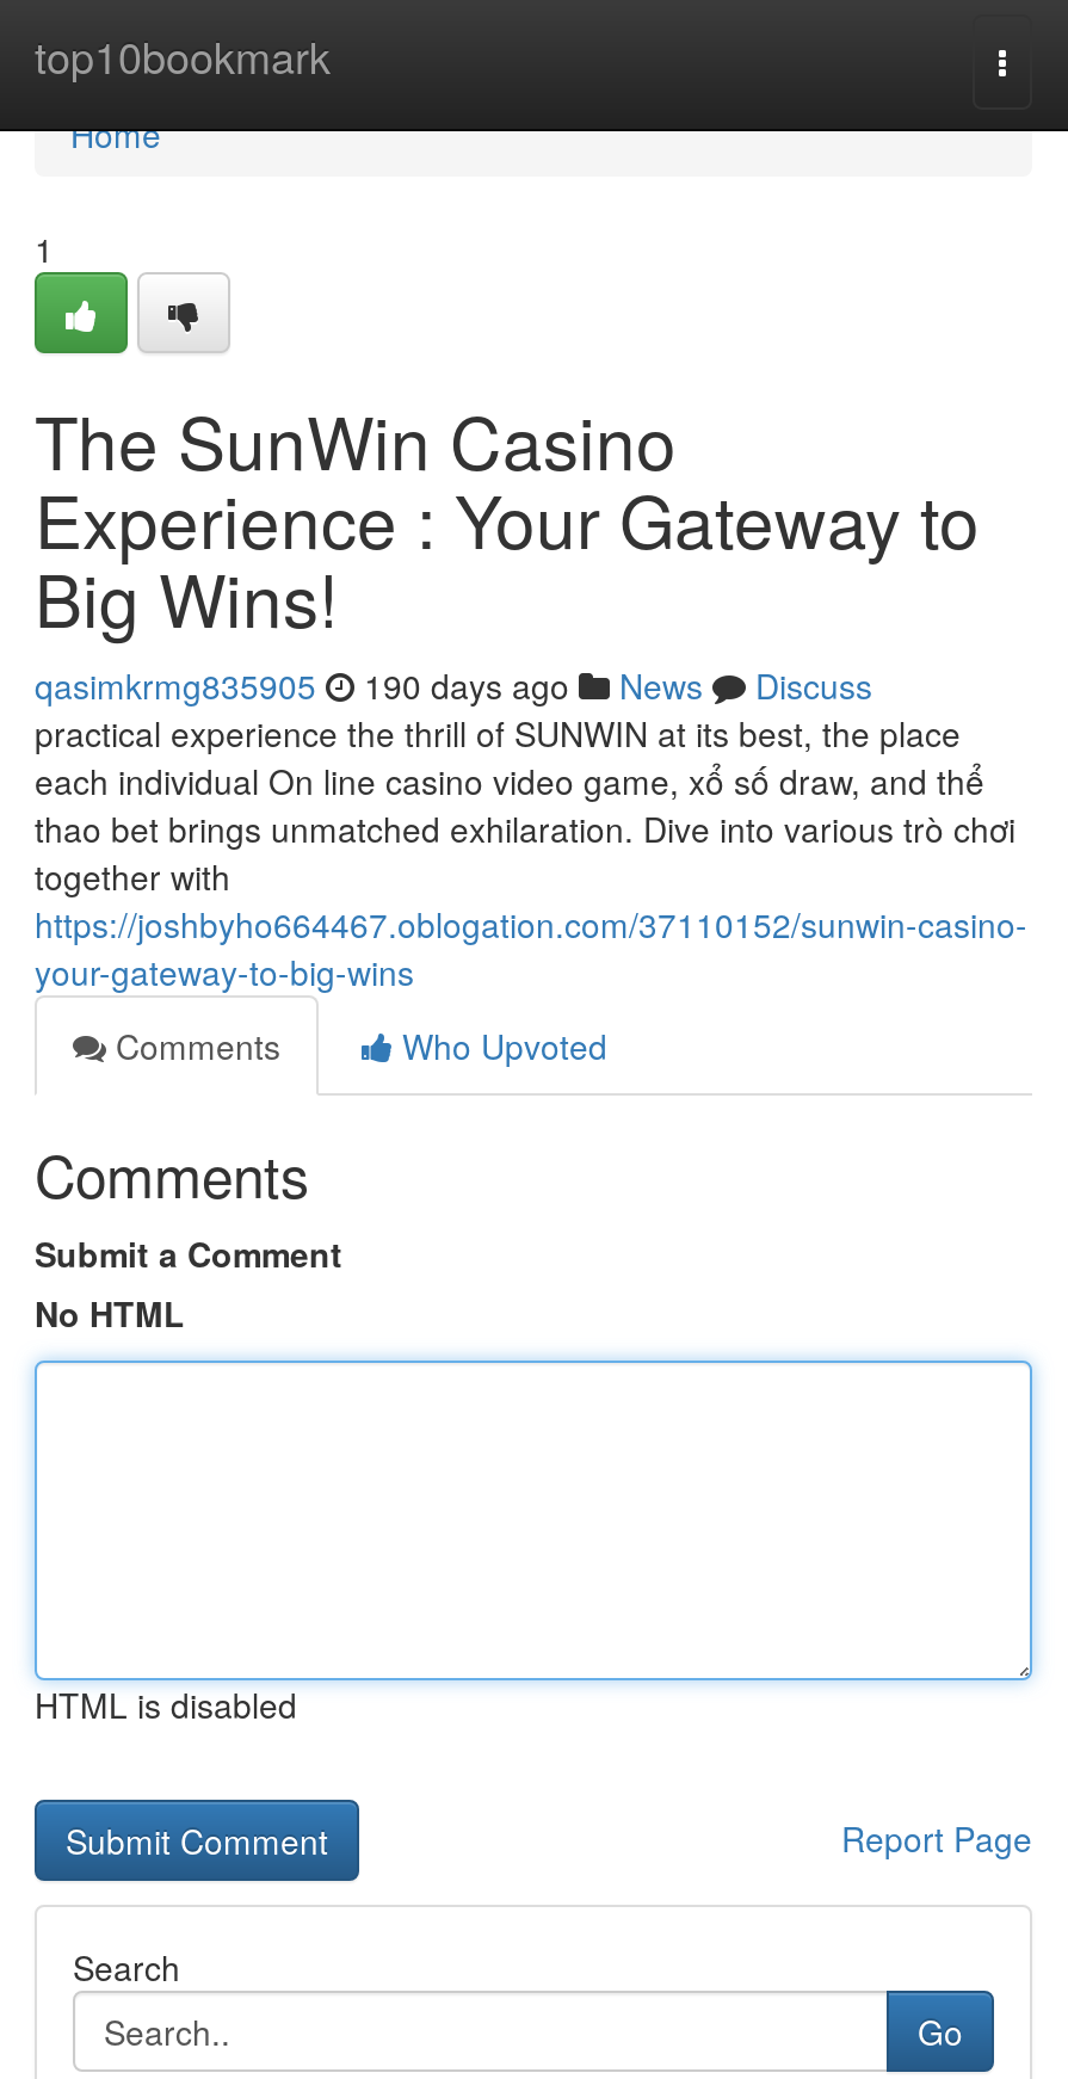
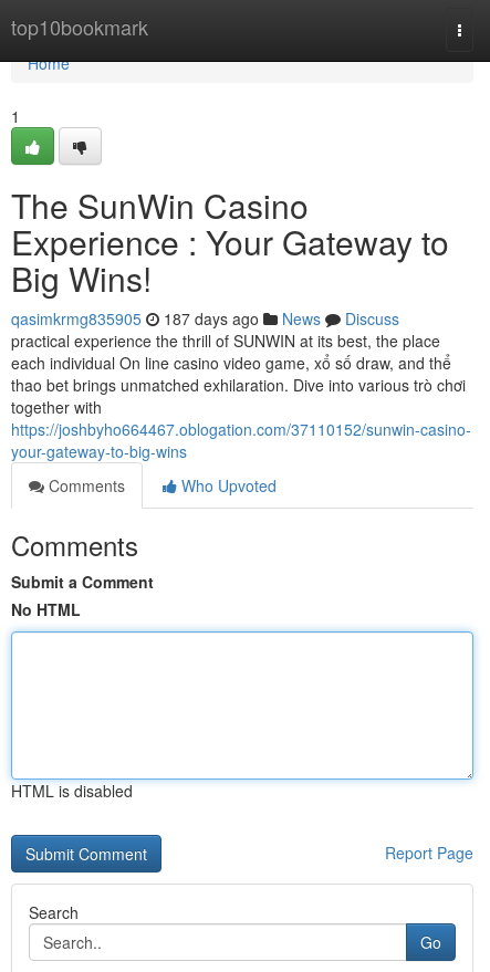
- qasimkrmg835905 190 days ago News Discuss
+ qasimkrmg835905 187 days ago News Discuss
